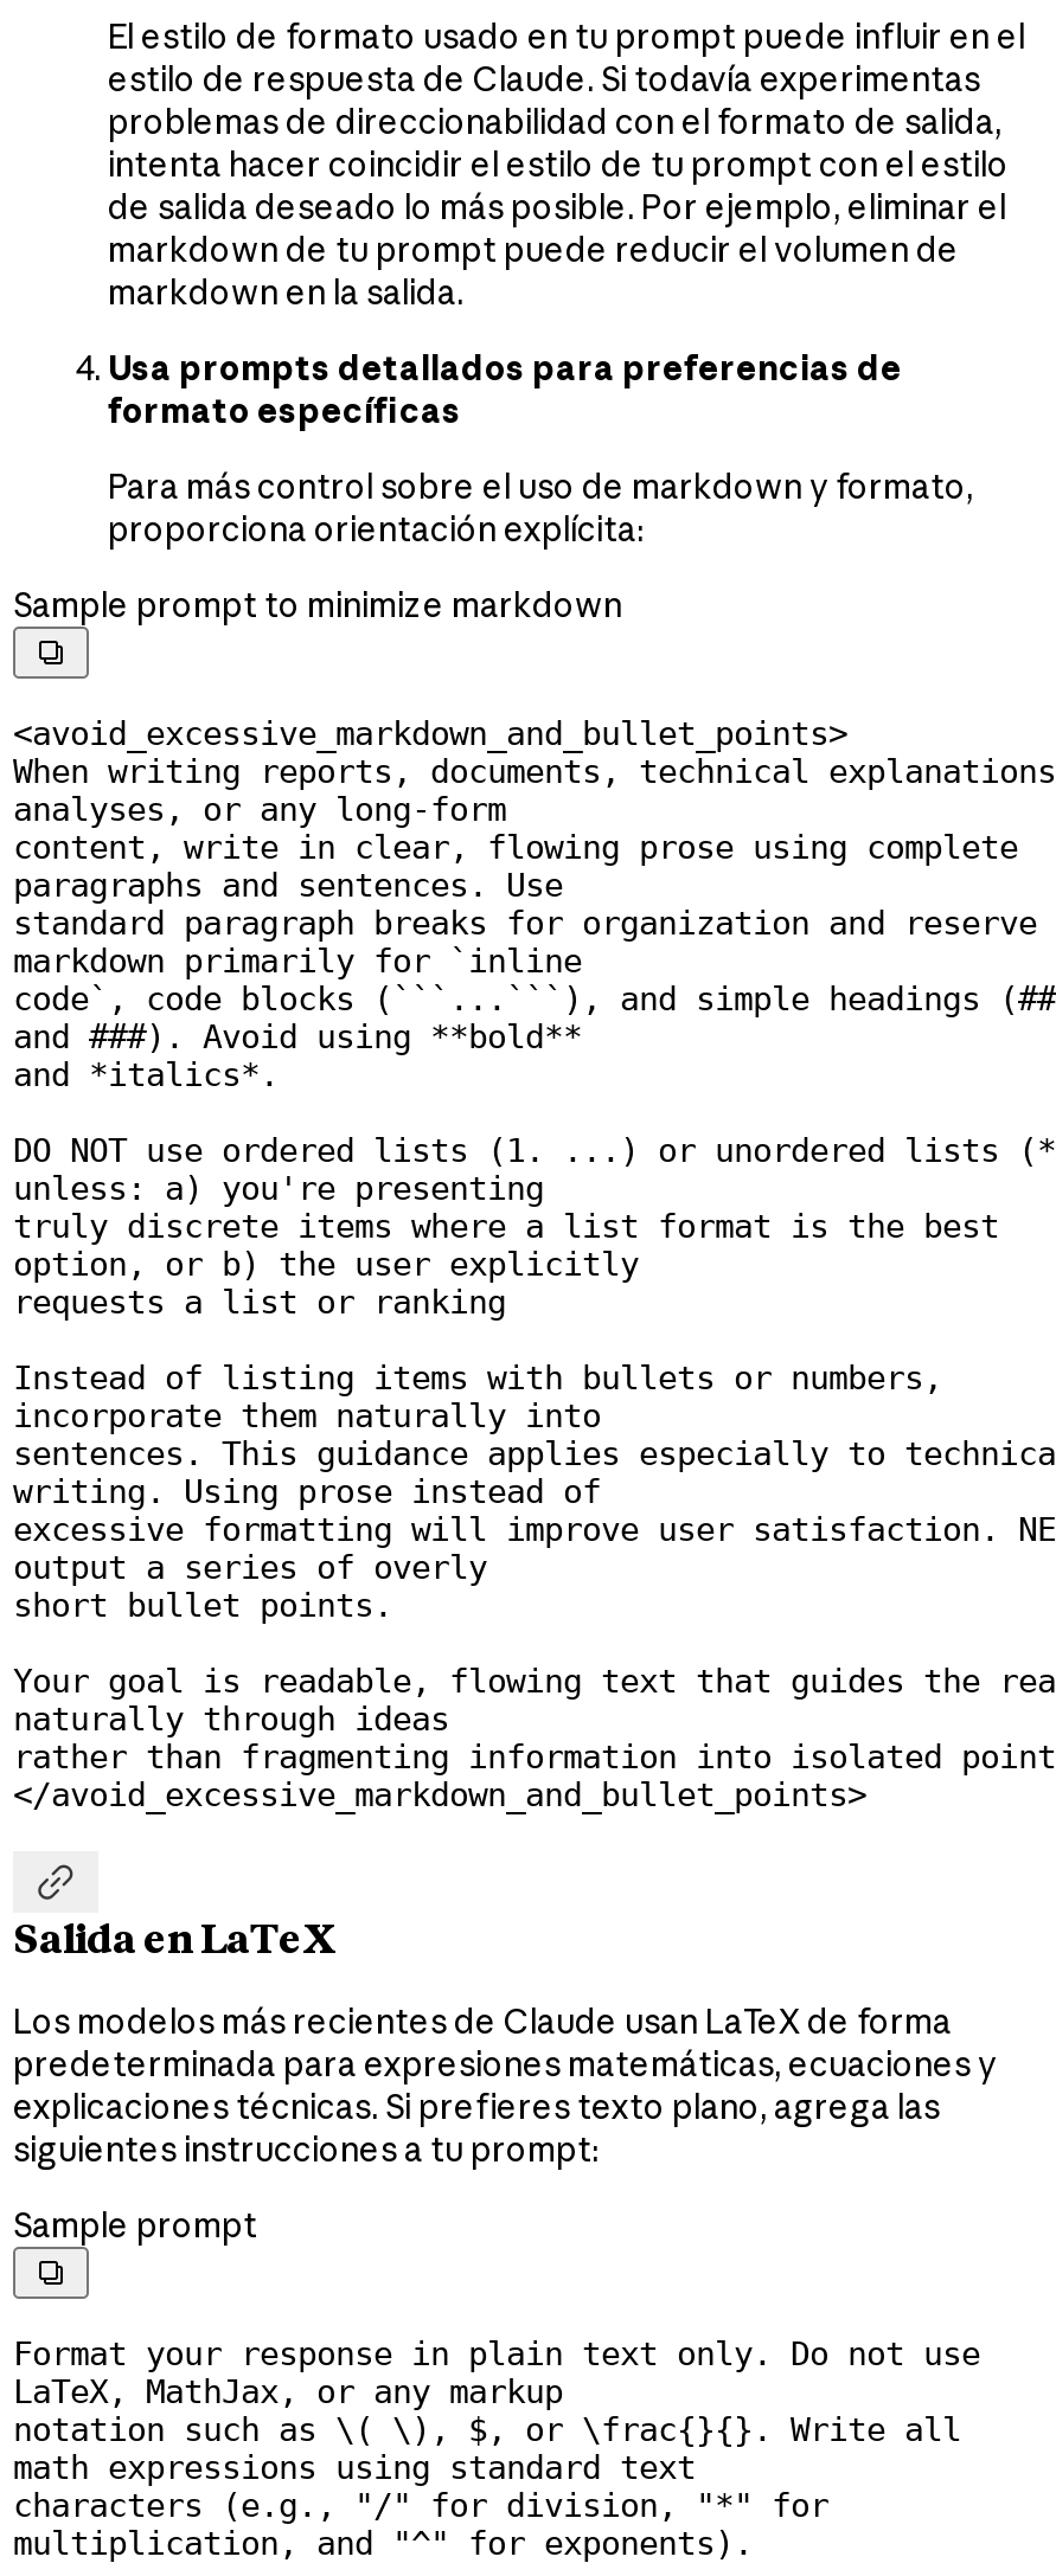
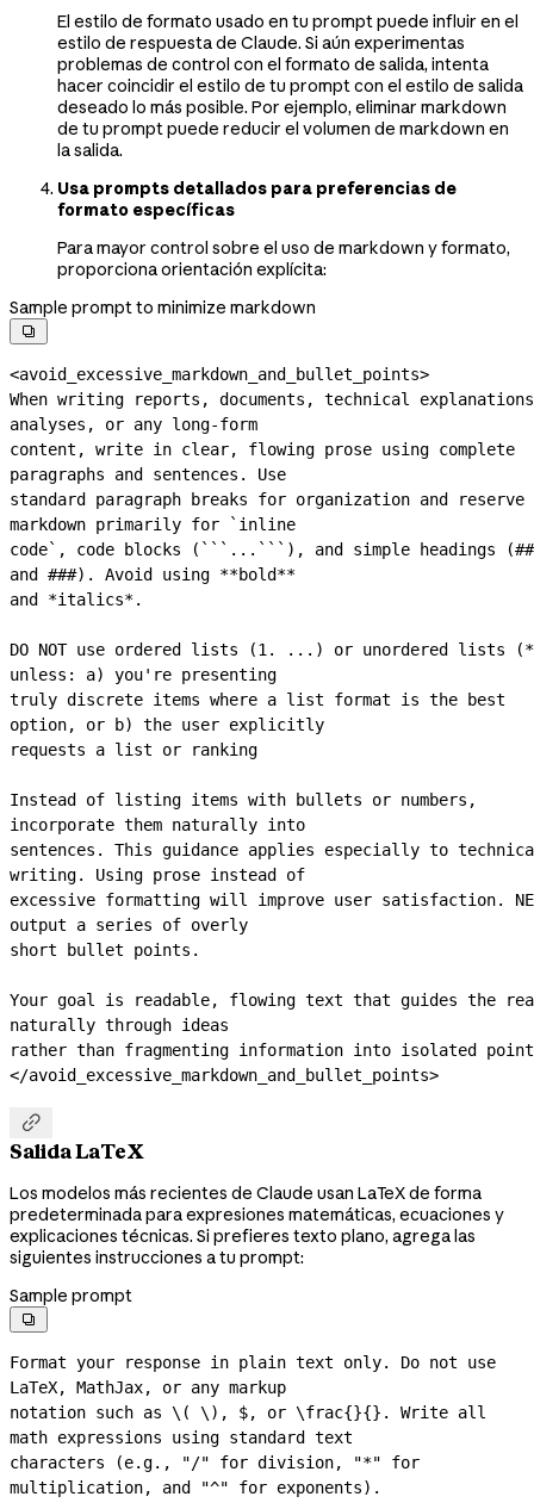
- estilo de respuesta de Claude. Si todavía experimentas
- problemas de direccionabilidad con el formato de salida,
- intenta hacer coincidir el estilo de tu prompt con el estilo
- de salida deseado lo más posible. Por ejemplo, eliminar el
- markdown de tu prompt puede reducir el volumen de
- markdown en la salida.
+ estilo de respuesta de Claude. Si aún experimentas
+ problemas de control con el formato de salida, intenta
+ hacer coincidir el estilo de tu prompt con el estilo de salida
+ deseado lo más posible. Por ejemplo, eliminar markdown
+ de tu prompt puede reducir el volumen de markdown en
+ la salida.

- Para más control sobre el uso de markdown y formato,
+ Para mayor control sobre el uso de markdown y formato,

- Salida en LaTeX
+ Salida LaTeX
